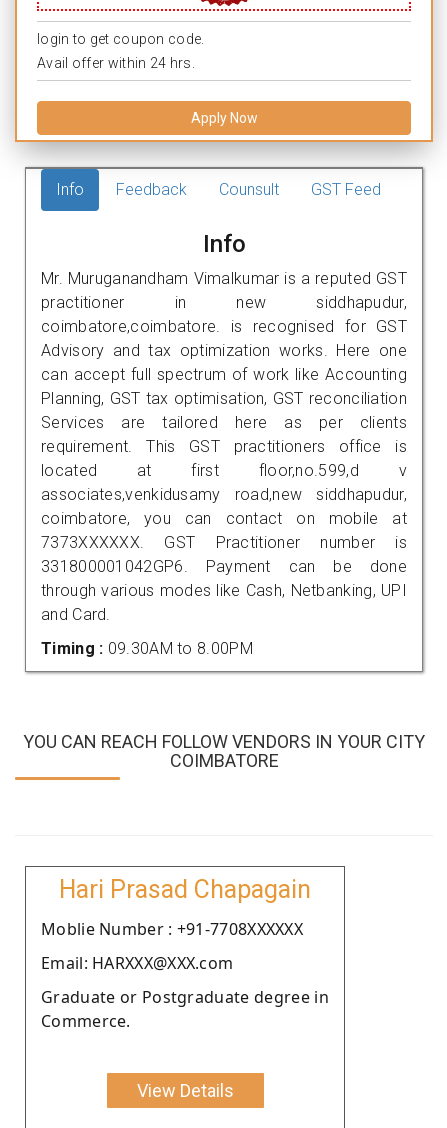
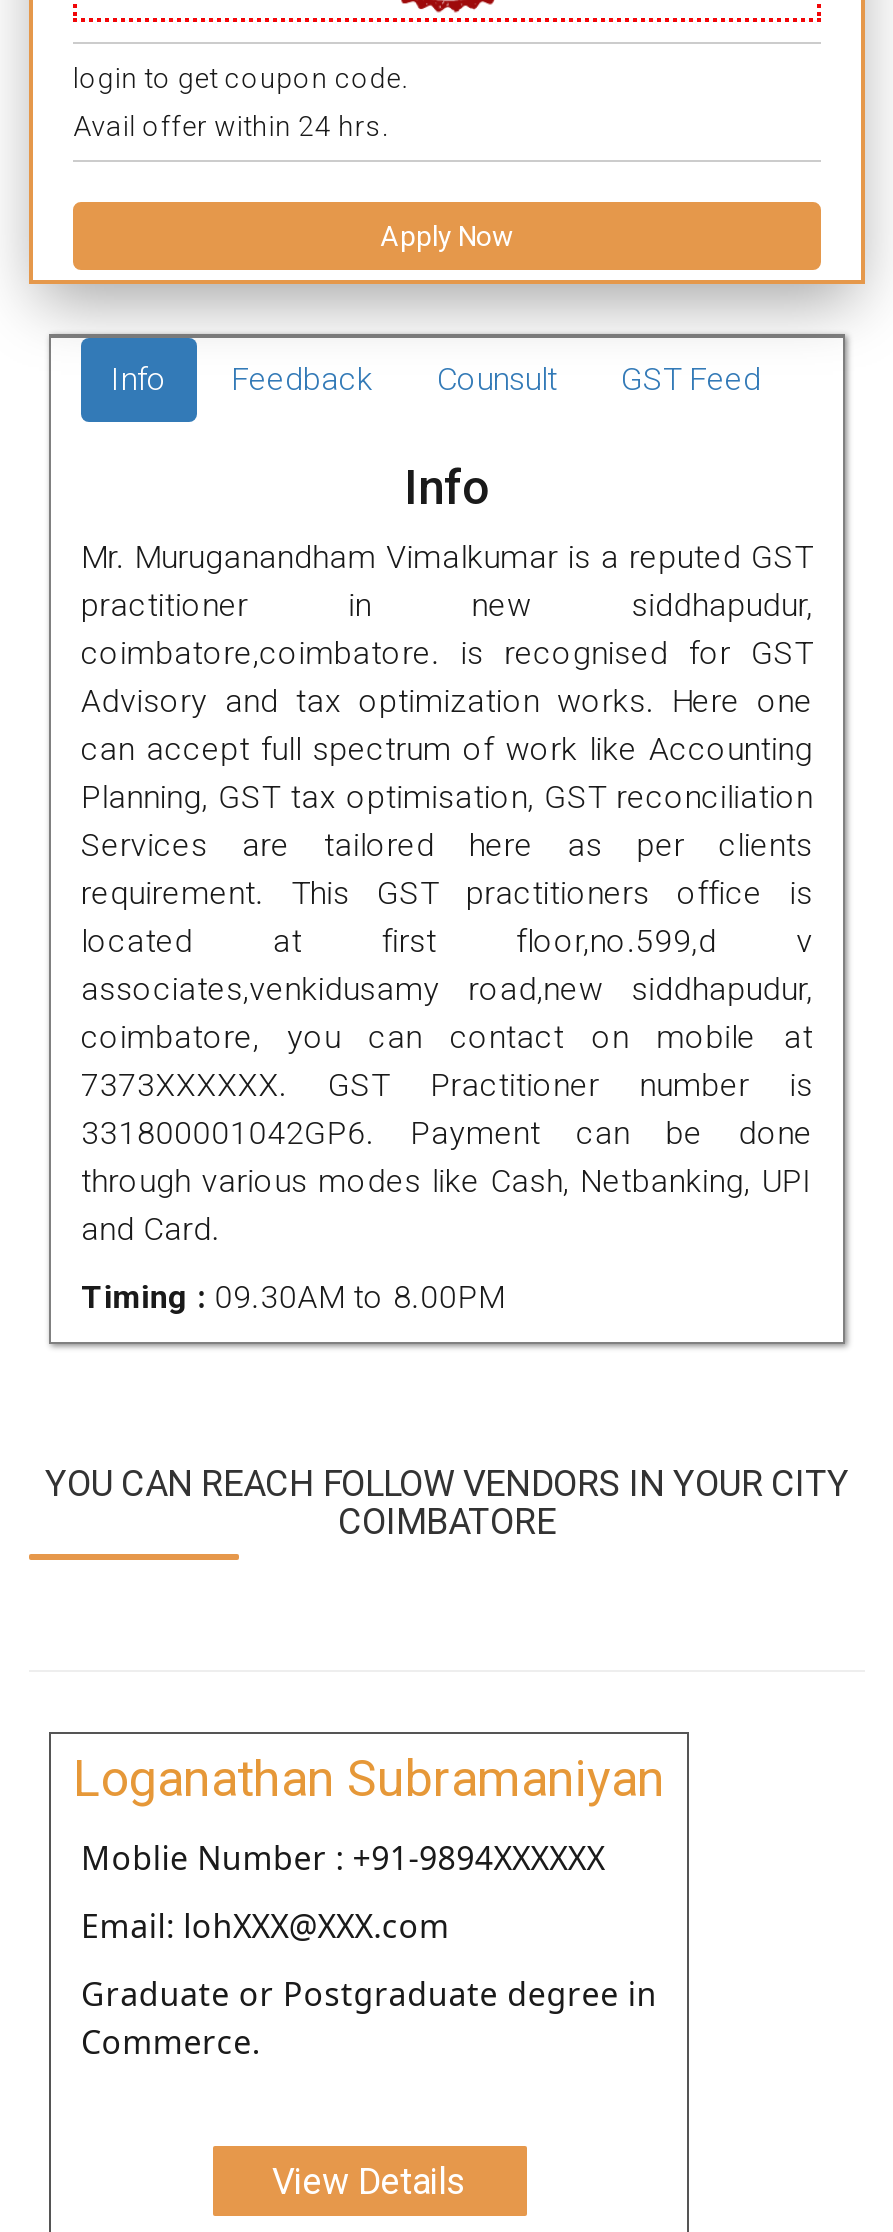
- Hari Prasad Chapagain
+ Loganathan Subramaniyan

- Moblie Number : +91-7708XXXXXX
+ Moblie Number : +91-9894XXXXXX

- Email: HARXXX@XXX.com
+ Email: lohXXX@XXX.com
